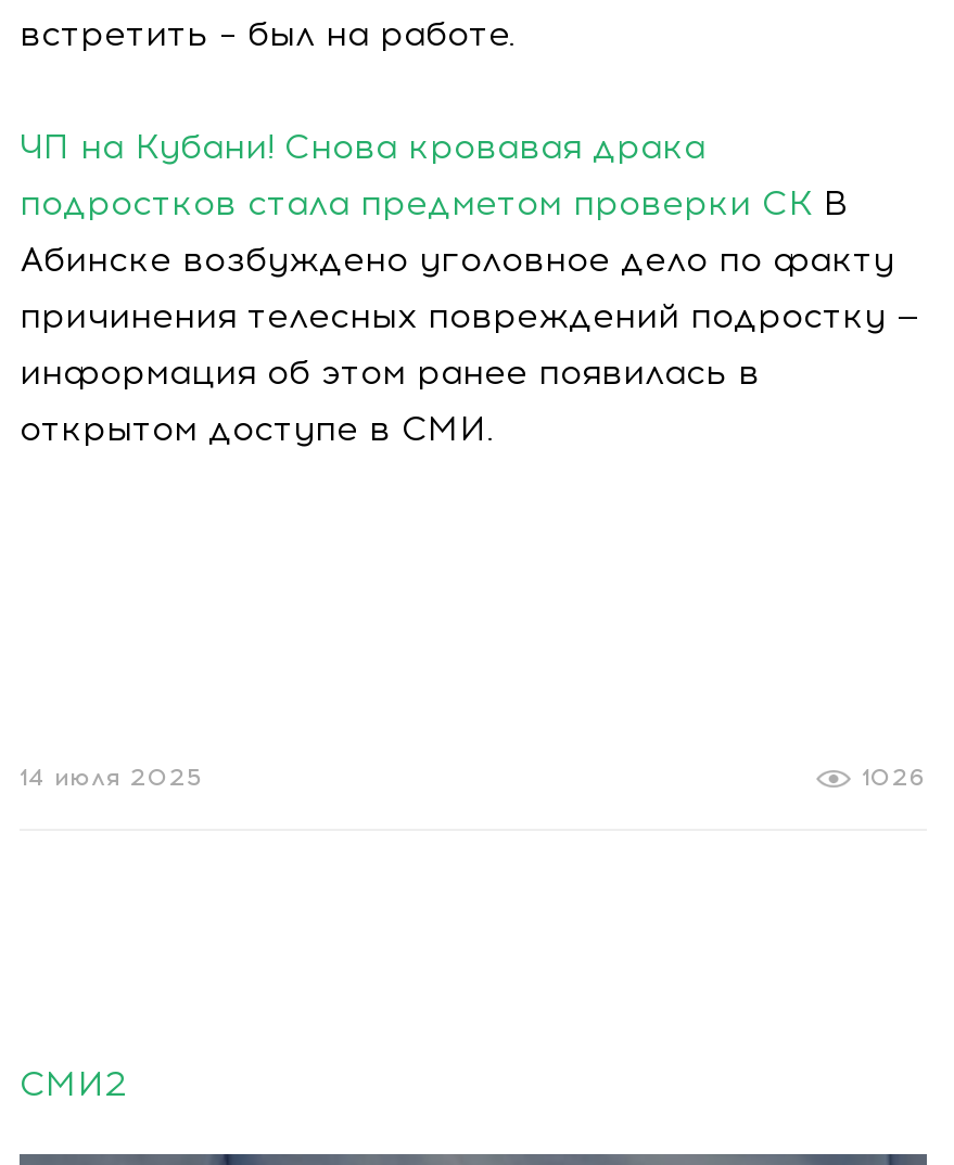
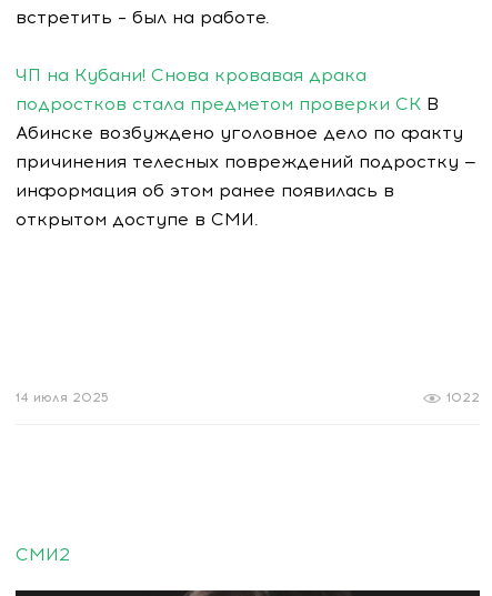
- 1026
+ 1022
